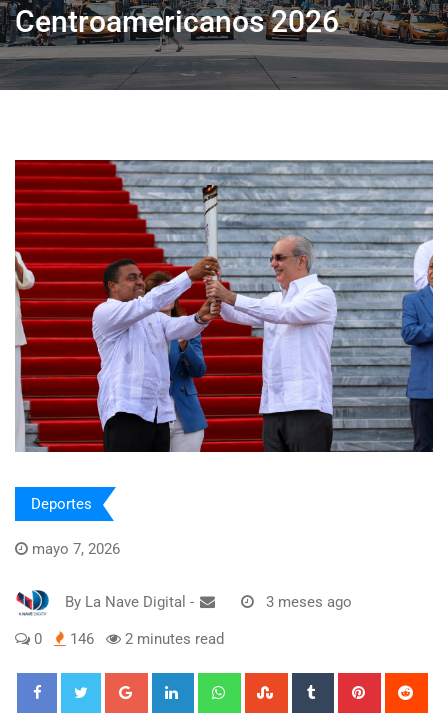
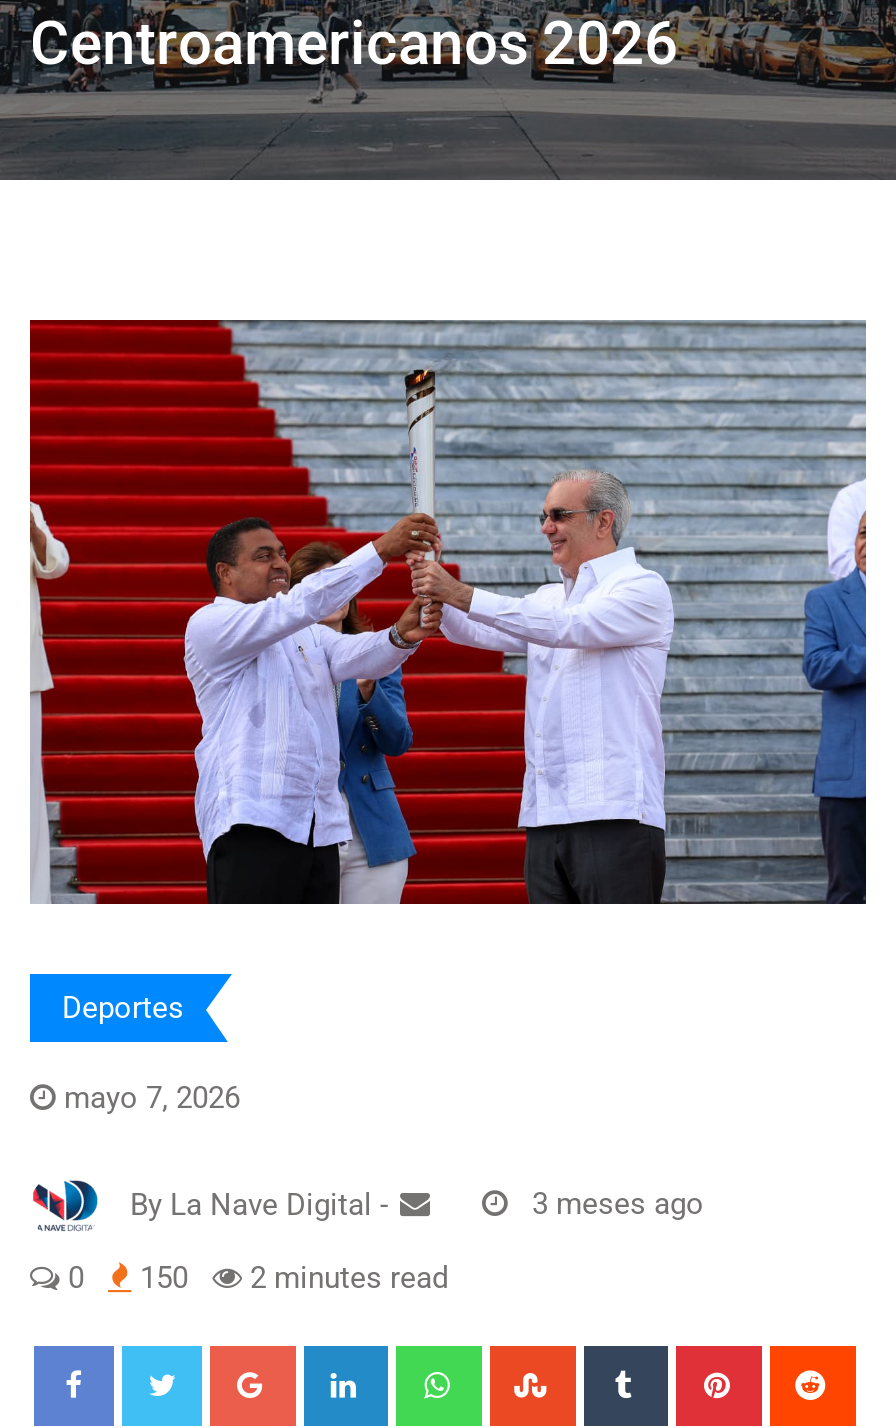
- 0 146 2 minutes read
+ 0 150 2 minutes read
